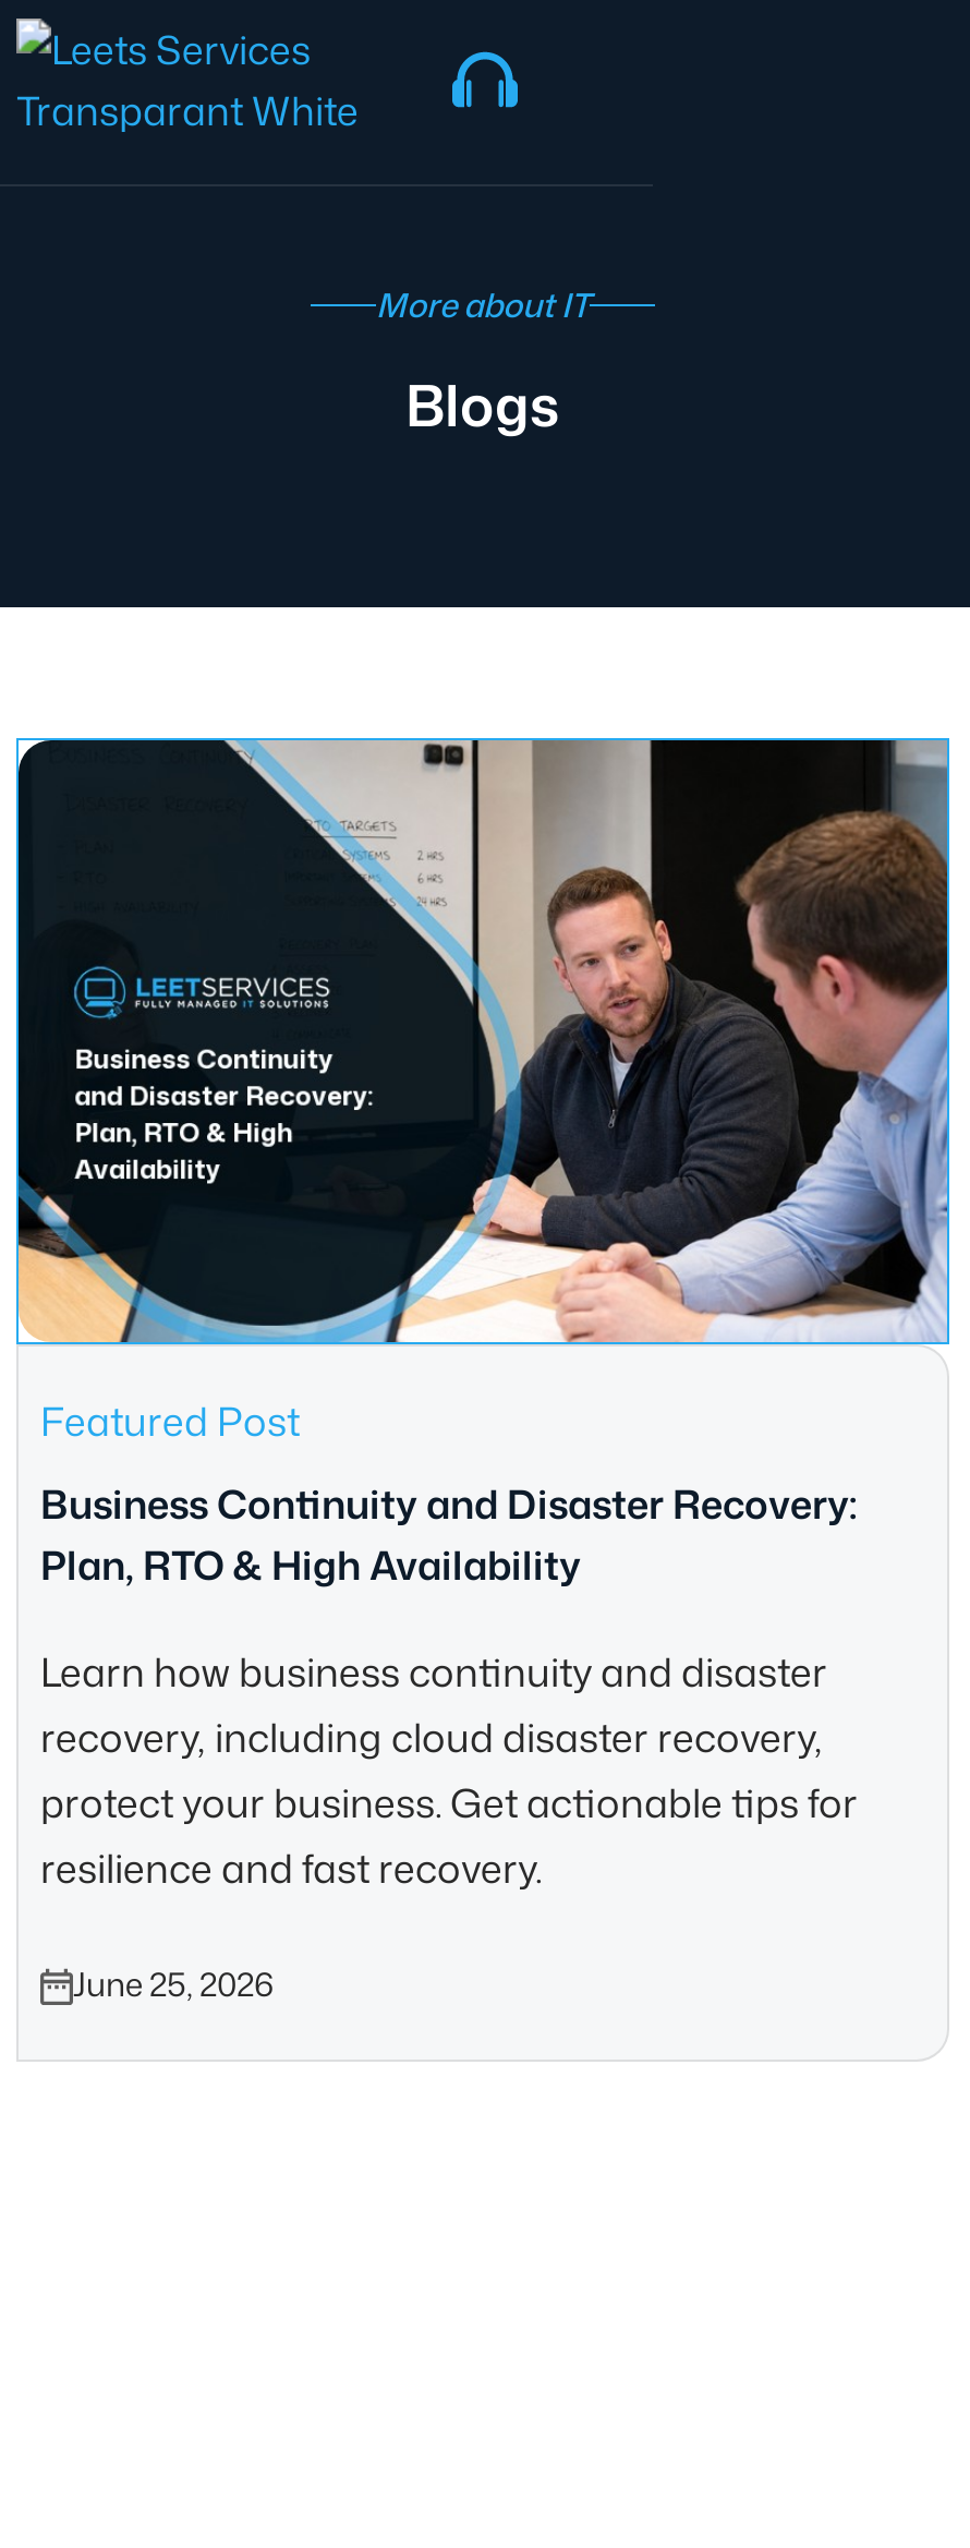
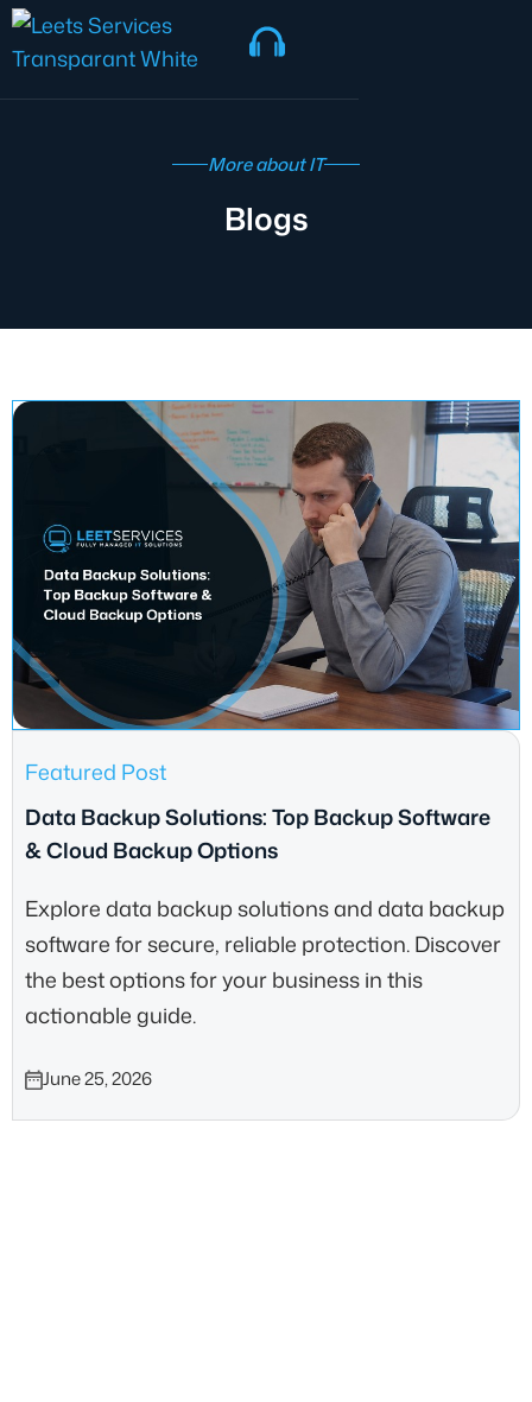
- [image]
+ [image]

- Business Continuity and Disaster Recovery:
- Plan, RTO & High Availability
+ Data Backup Solutions: Top Backup Software
+ & Cloud Backup Options

- Learn how business continuity and disaster
- recovery, including cloud disaster recovery,
- protect your business. Get actionable tips for
- resilience and fast recovery.
+ Explore data backup solutions and data backup
+ software for secure, reliable protection. Discover
+ the best options for your business in this
+ actionable guide.
